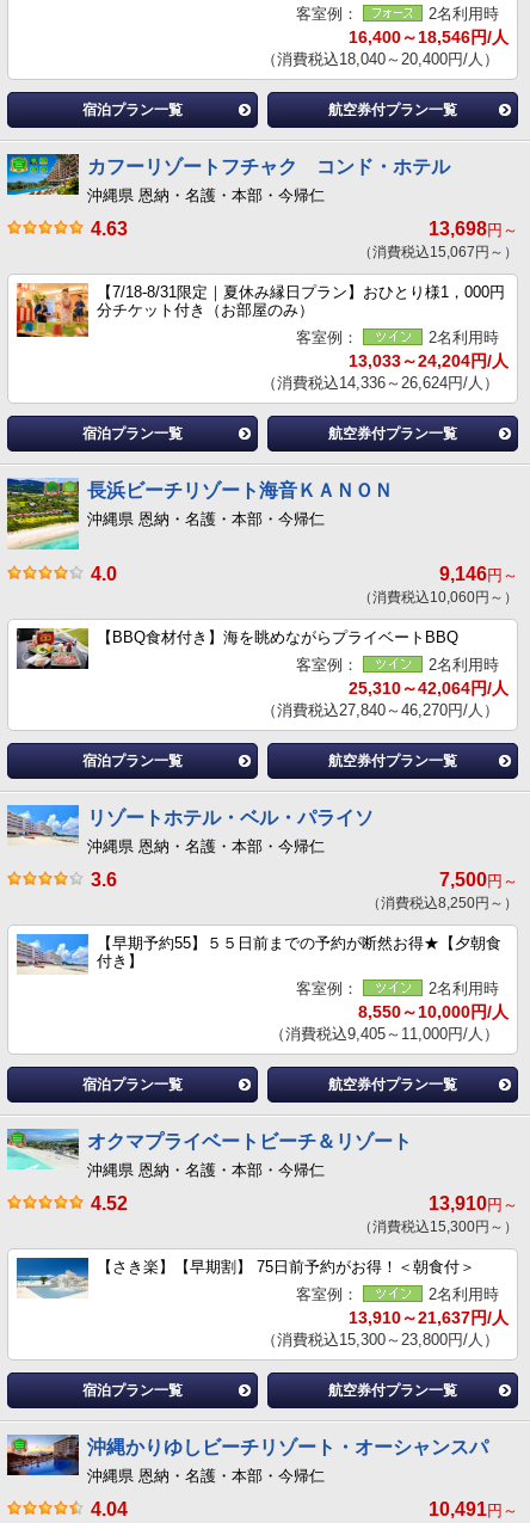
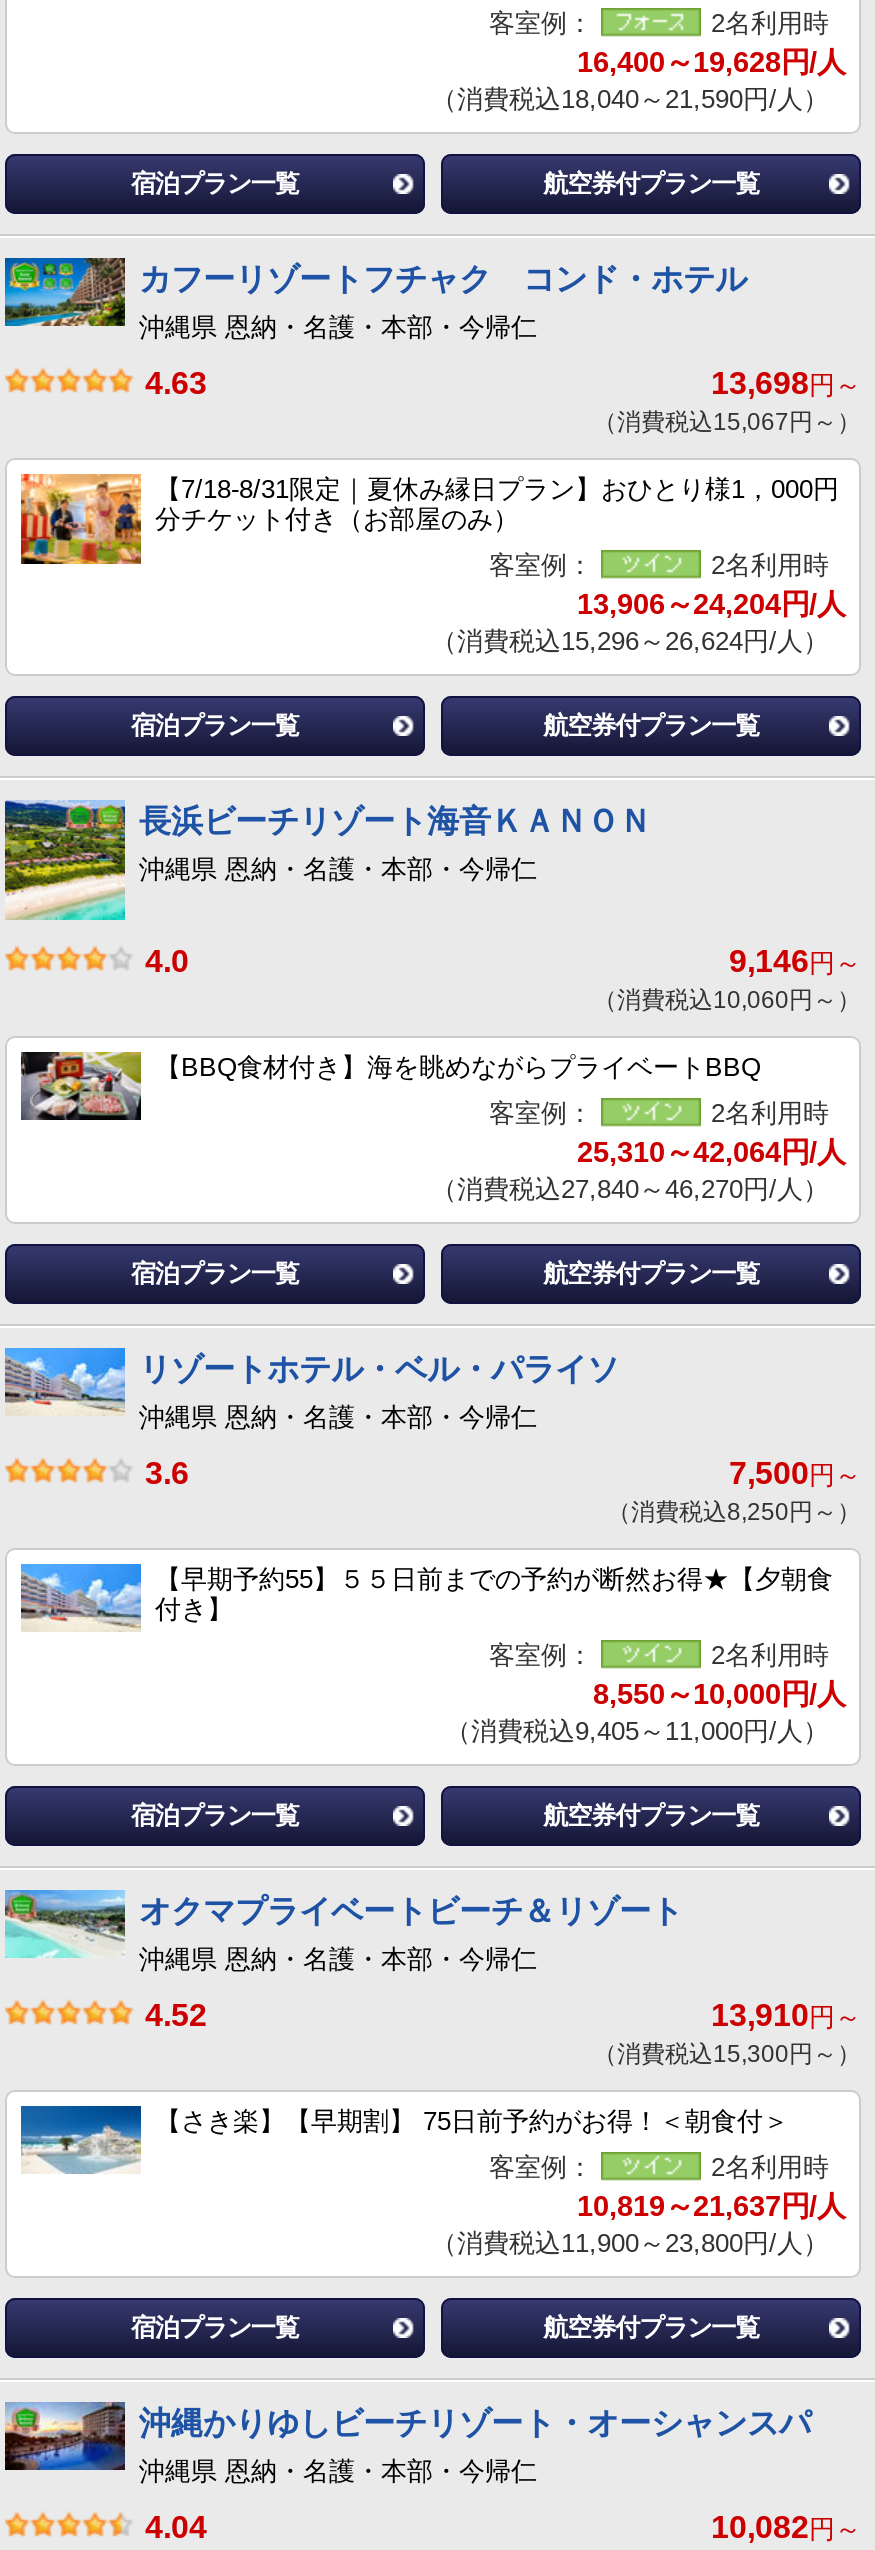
- 16,400～18,546円/人
+ 16,400～19,628円/人

- （消費税込18,040～20,400円/人）
+ （消費税込18,040～21,590円/人）

- 13,033～24,204円/人
+ 13,906～24,204円/人

- （消費税込14,336～26,624円/人）
+ （消費税込15,296～26,624円/人）

- 13,910～21,637円/人
+ 10,819～21,637円/人

- （消費税込15,300～23,800円/人）
+ （消費税込11,900～23,800円/人）

- 10,491円～
+ 10,082円～
